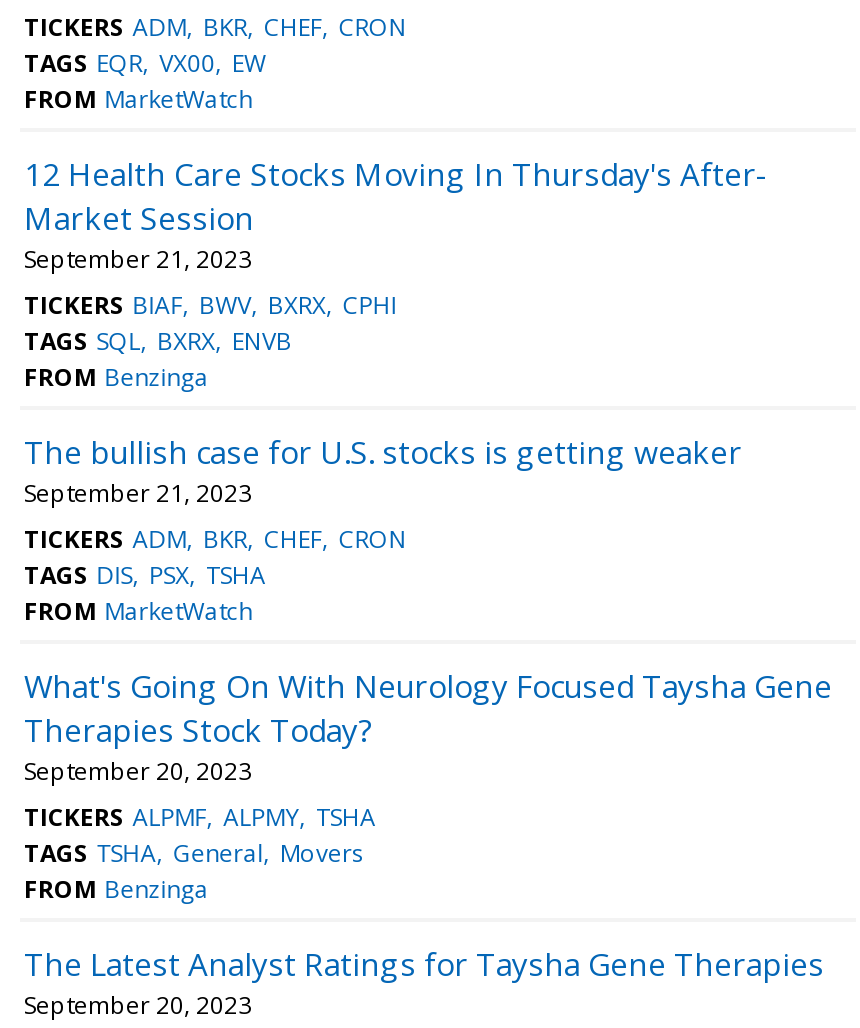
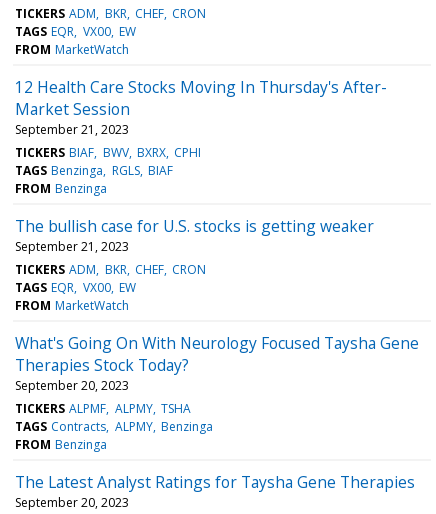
- TAGS SQL BXRX ENVB
+ TAGS Benzinga RGLS BIAF

- TAGS DIS PSX TSHA
+ TAGS EQR VX00 EW

- TAGS TSHA General Movers
+ TAGS Contracts ALPMY Benzinga
